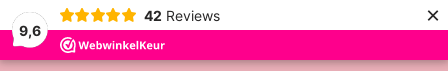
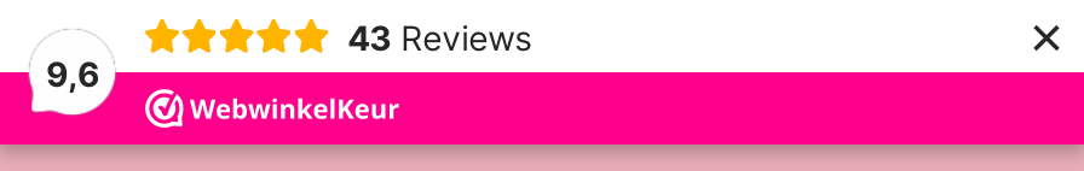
- 42 Reviews
+ 43 Reviews
